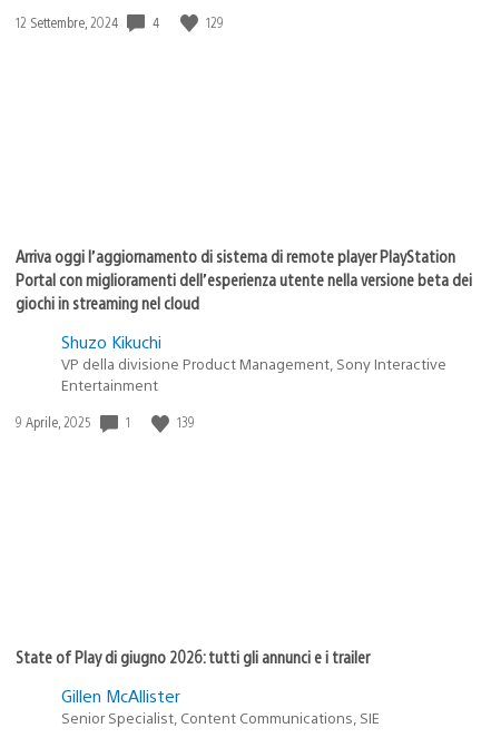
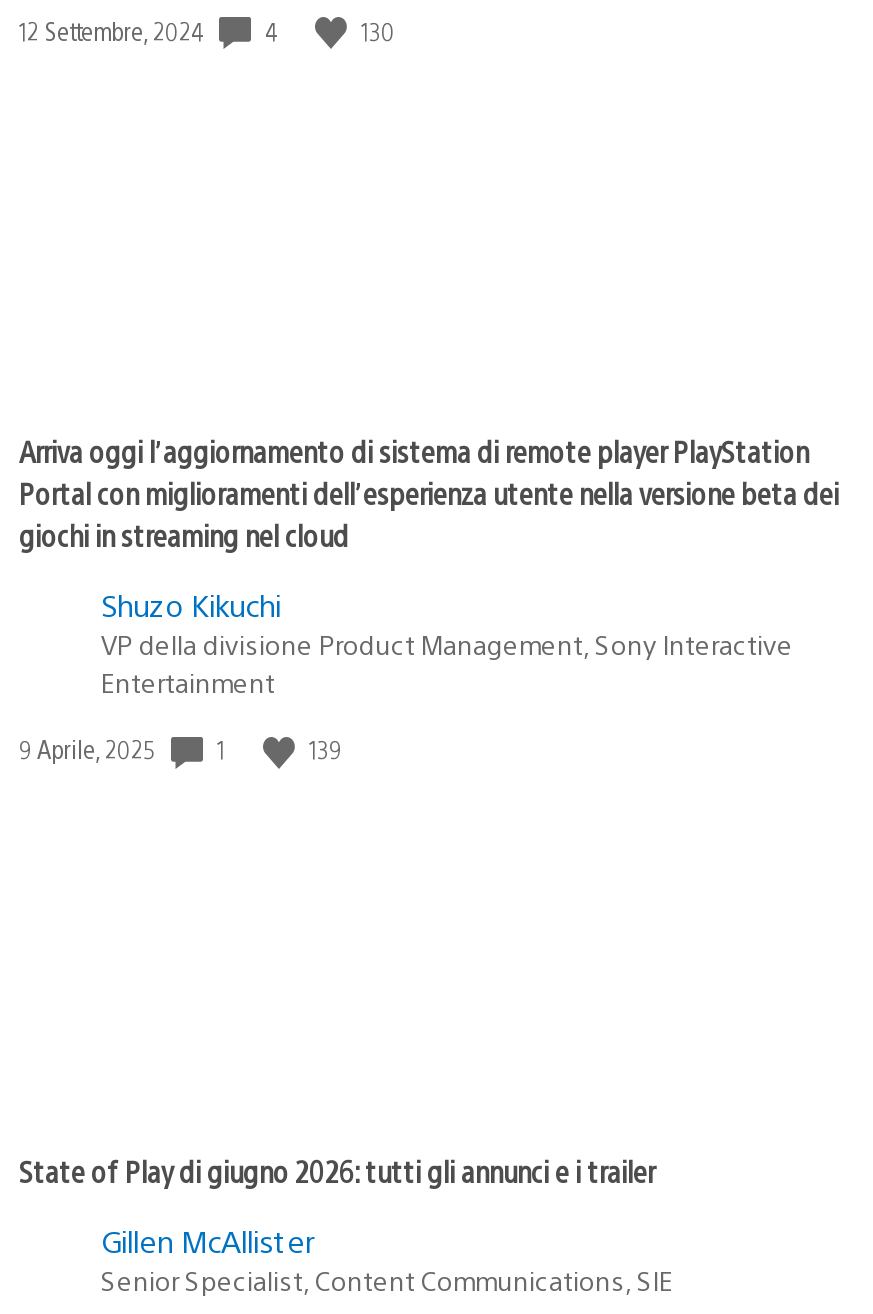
- 129
+ 130
